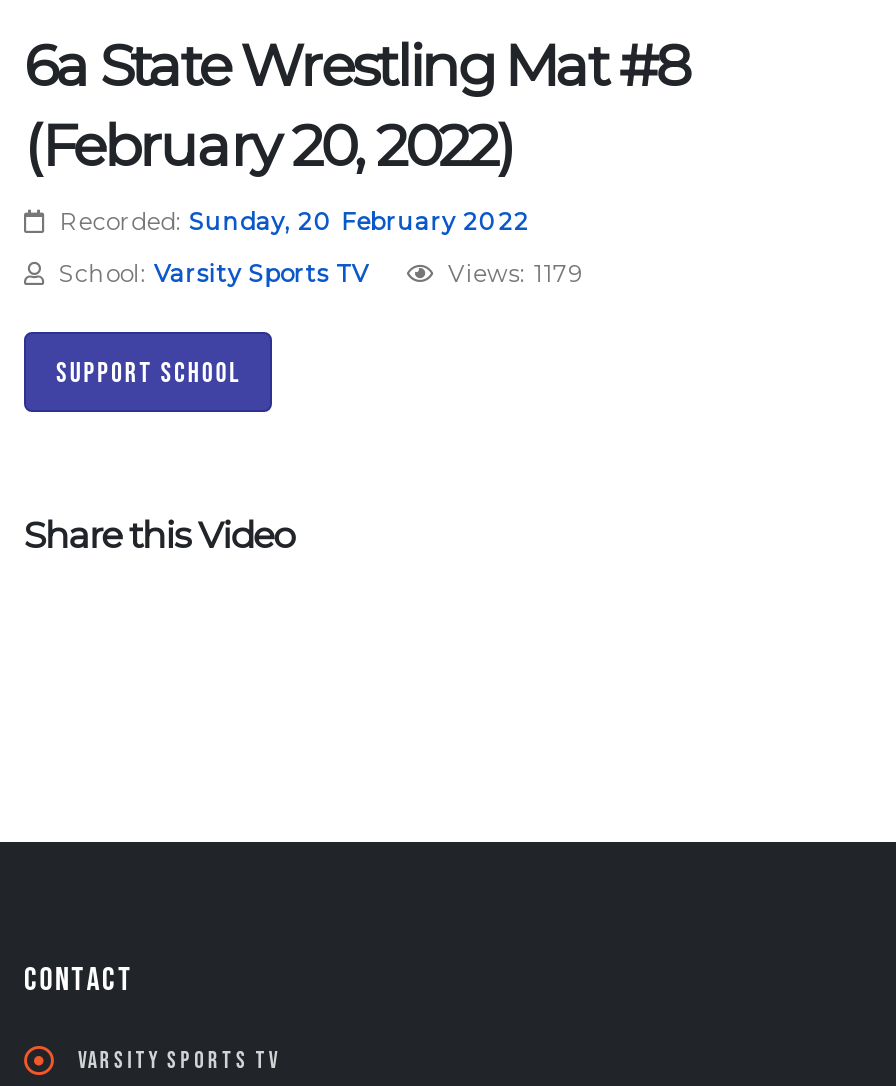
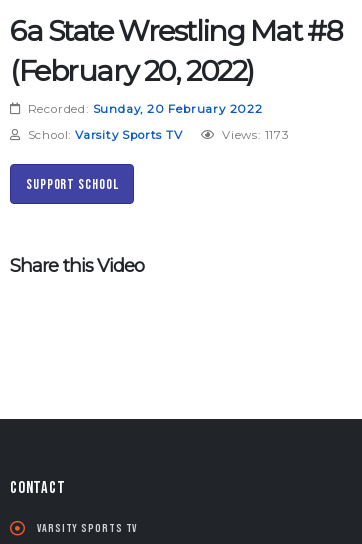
- Views: 1179
+ Views: 1173
